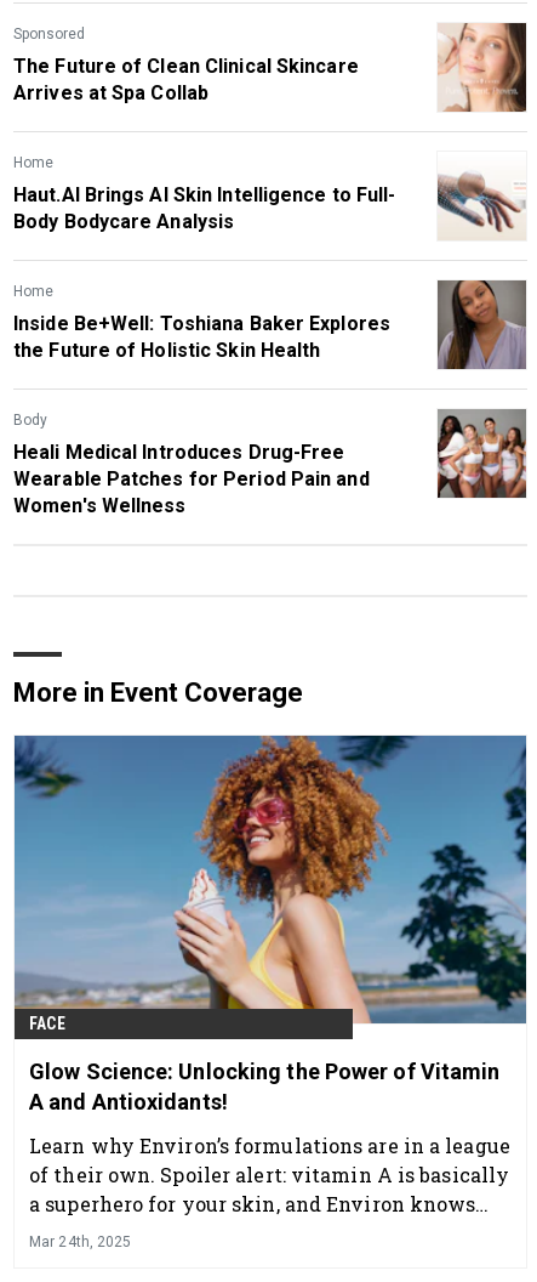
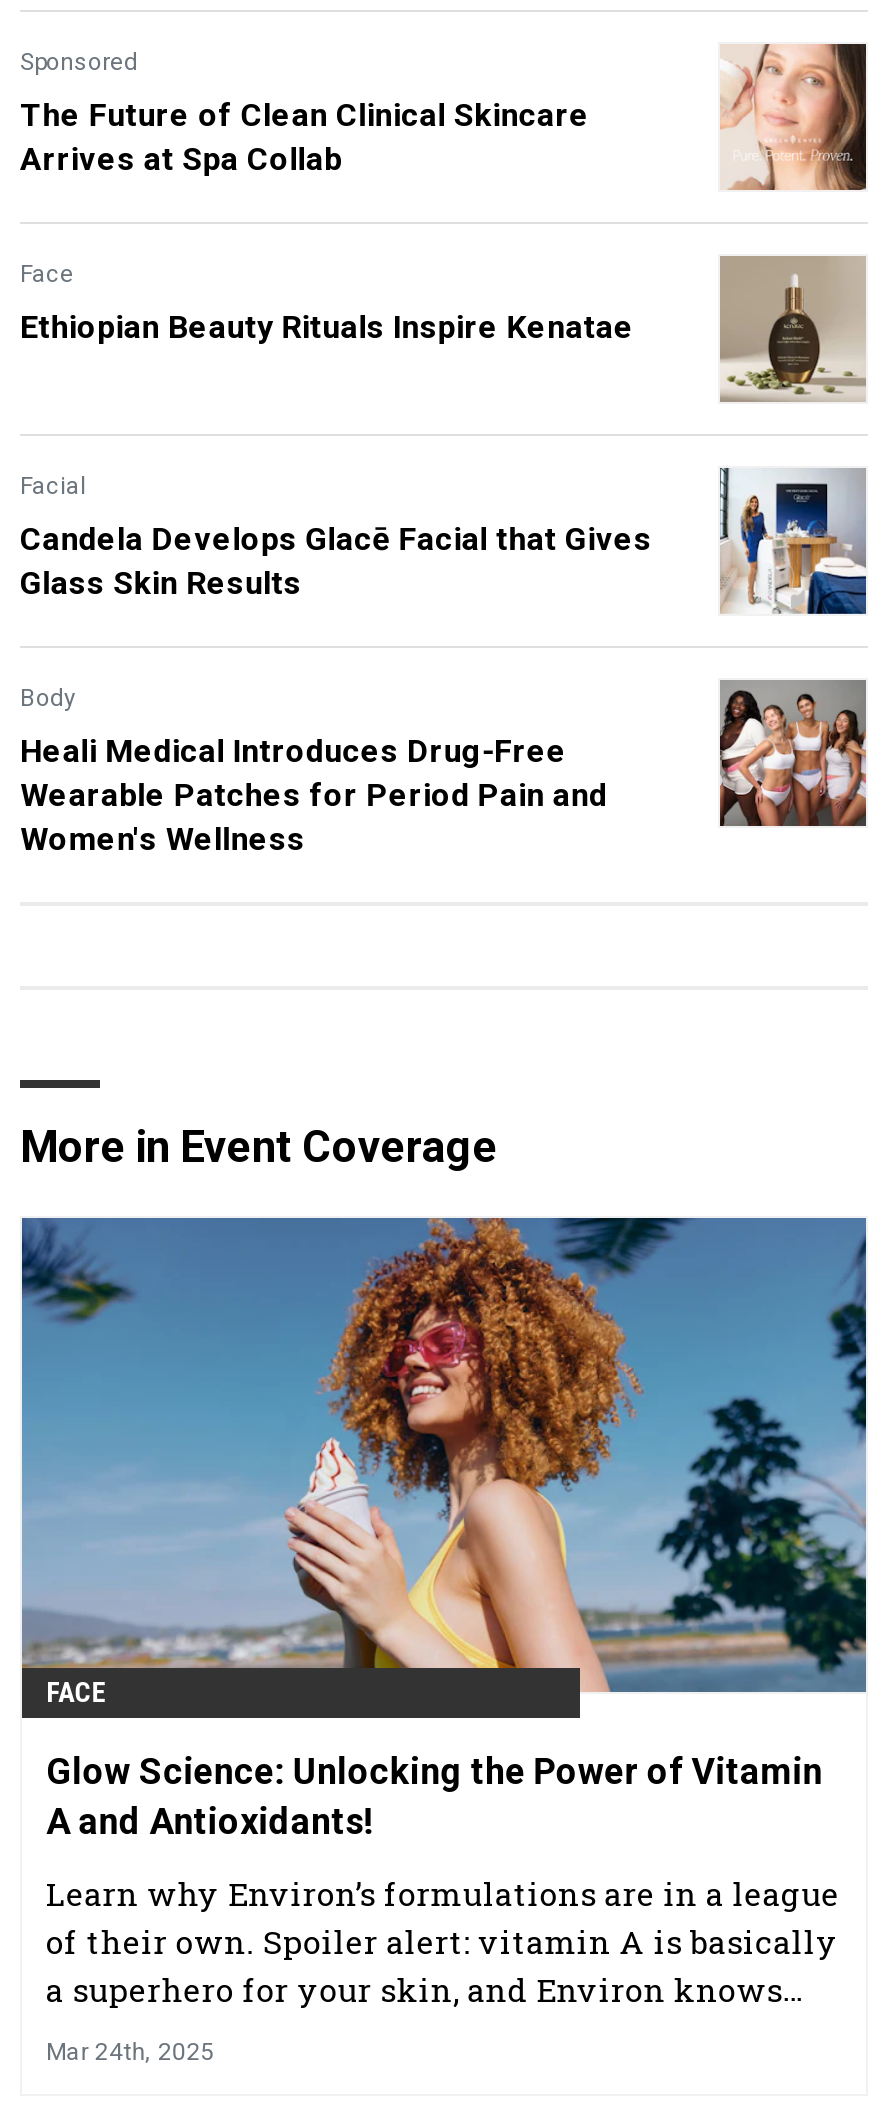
- Home
+ Face

- [image]
+ [image]

- Haut.AI Brings AI Skin Intelligence to Full-
- Body Bodycare Analysis
+ Ethiopian Beauty Rituals Inspire Kenatae

- Home
+ Facial

- [image]
- Inside Be+Well: Toshiana Baker Explores
- the Future of Holistic Skin Health
+ [image]
+ Candela Develops Glacē Facial that Gives
+ Glass Skin Results
